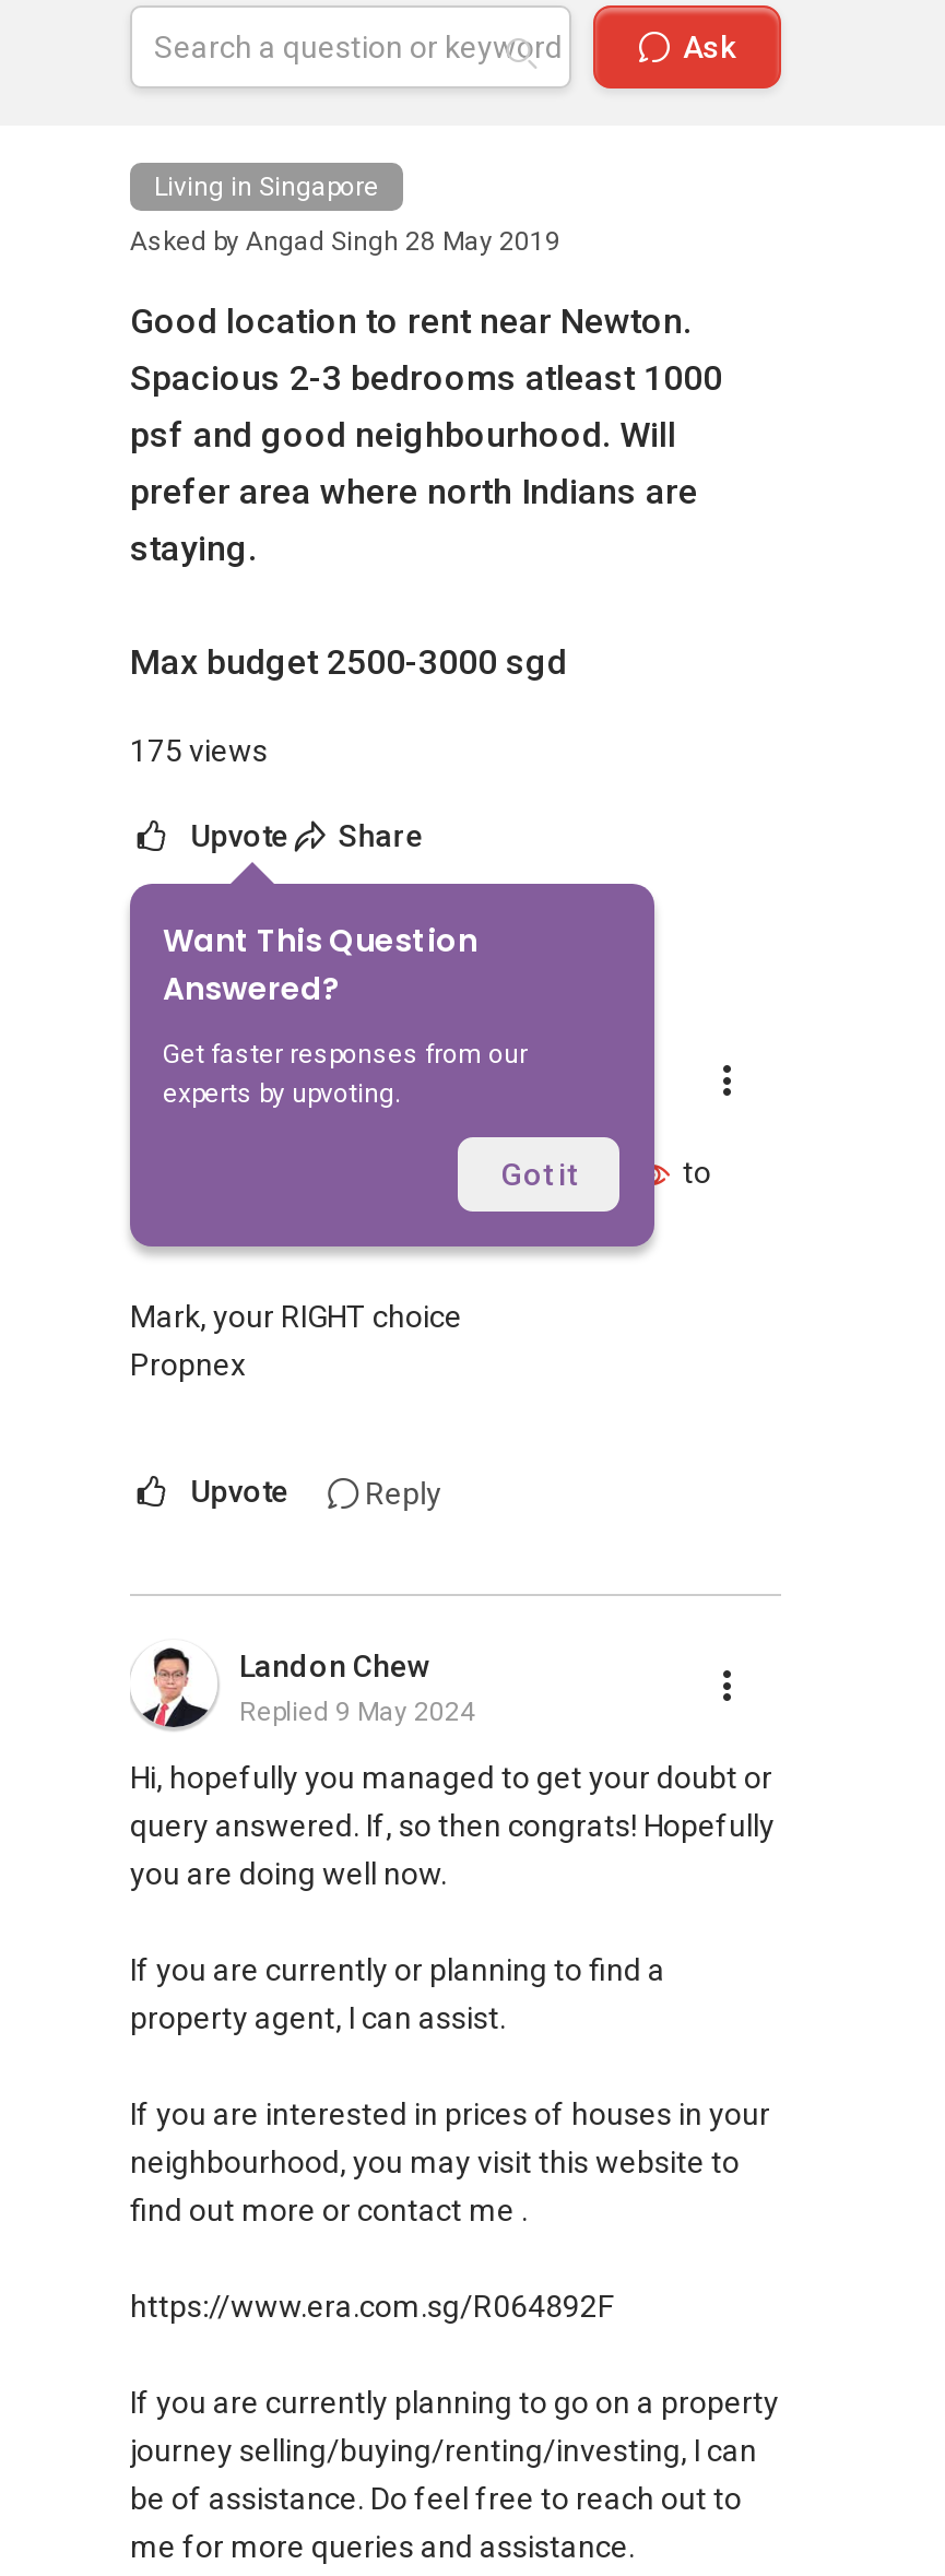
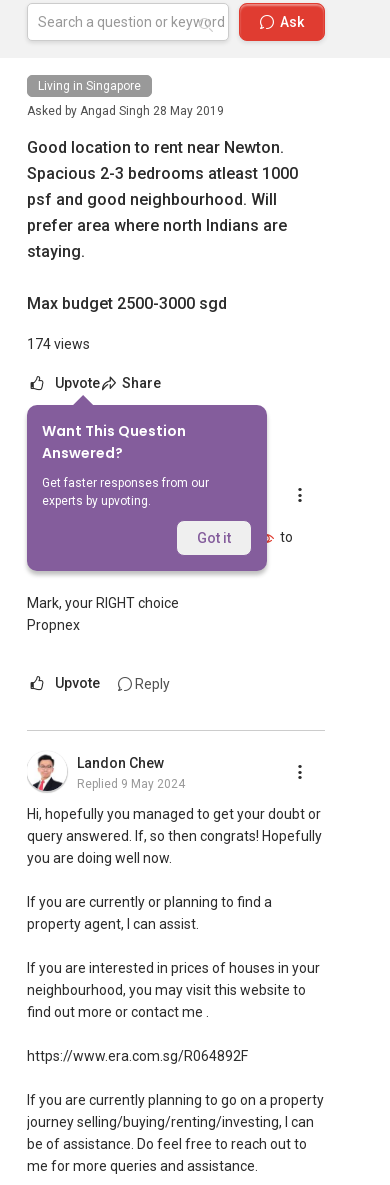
- 175 views
+ 174 views
